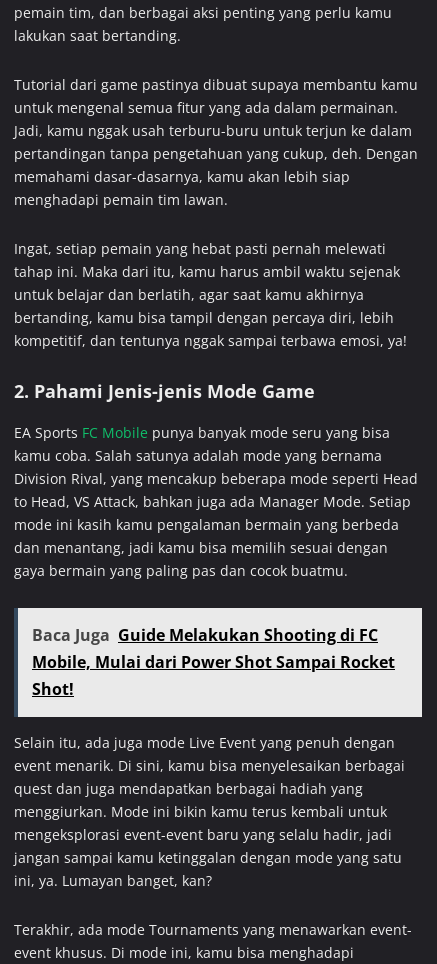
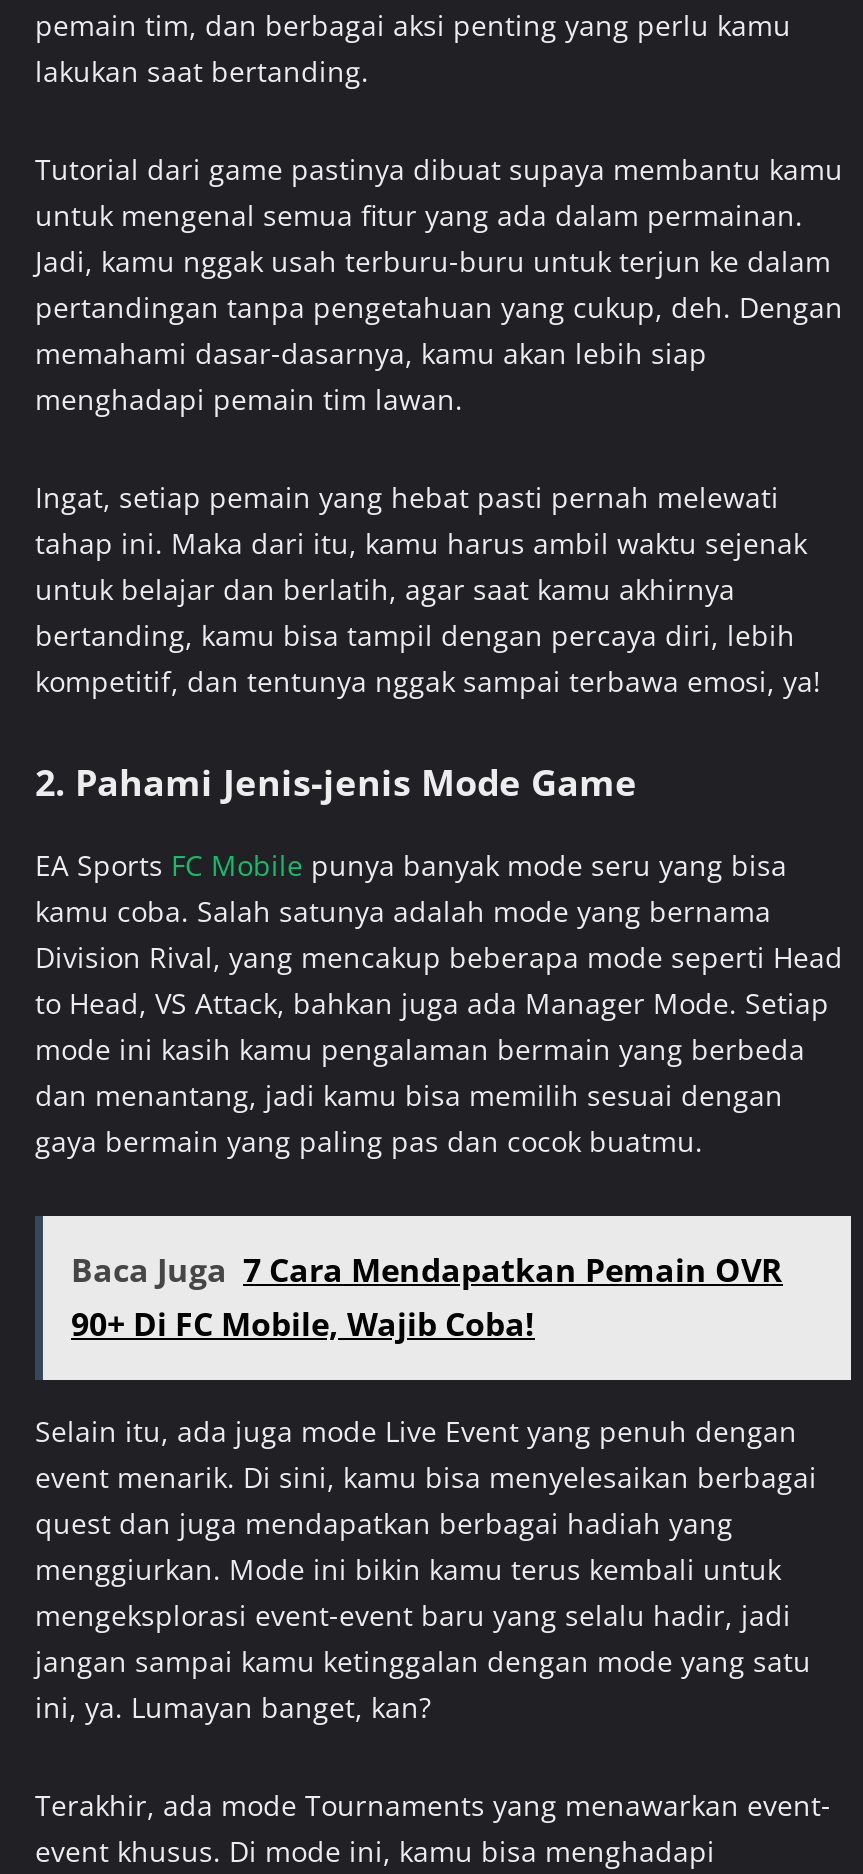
- Baca Juga Guide Melakukan Shooting di FC
- Mobile, Mulai dari Power Shot Sampai Rocket
- Shot!
+ Baca Juga 7 Cara Mendapatkan Pemain OVR
+ 90+ Di FC Mobile, Wajib Coba!
